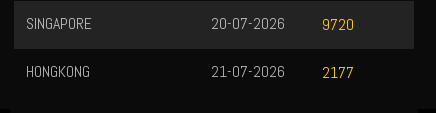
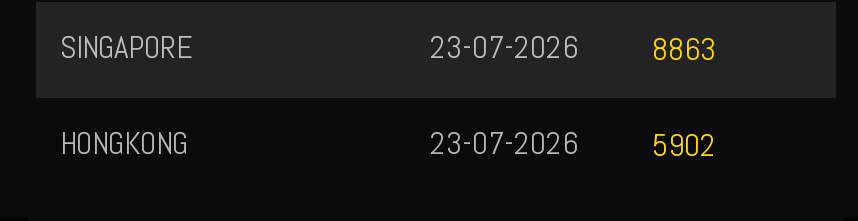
- 20-07-2026
+ 23-07-2026

- 9720
+ 8863

- 21-07-2026
+ 23-07-2026

- 2177
+ 5902
